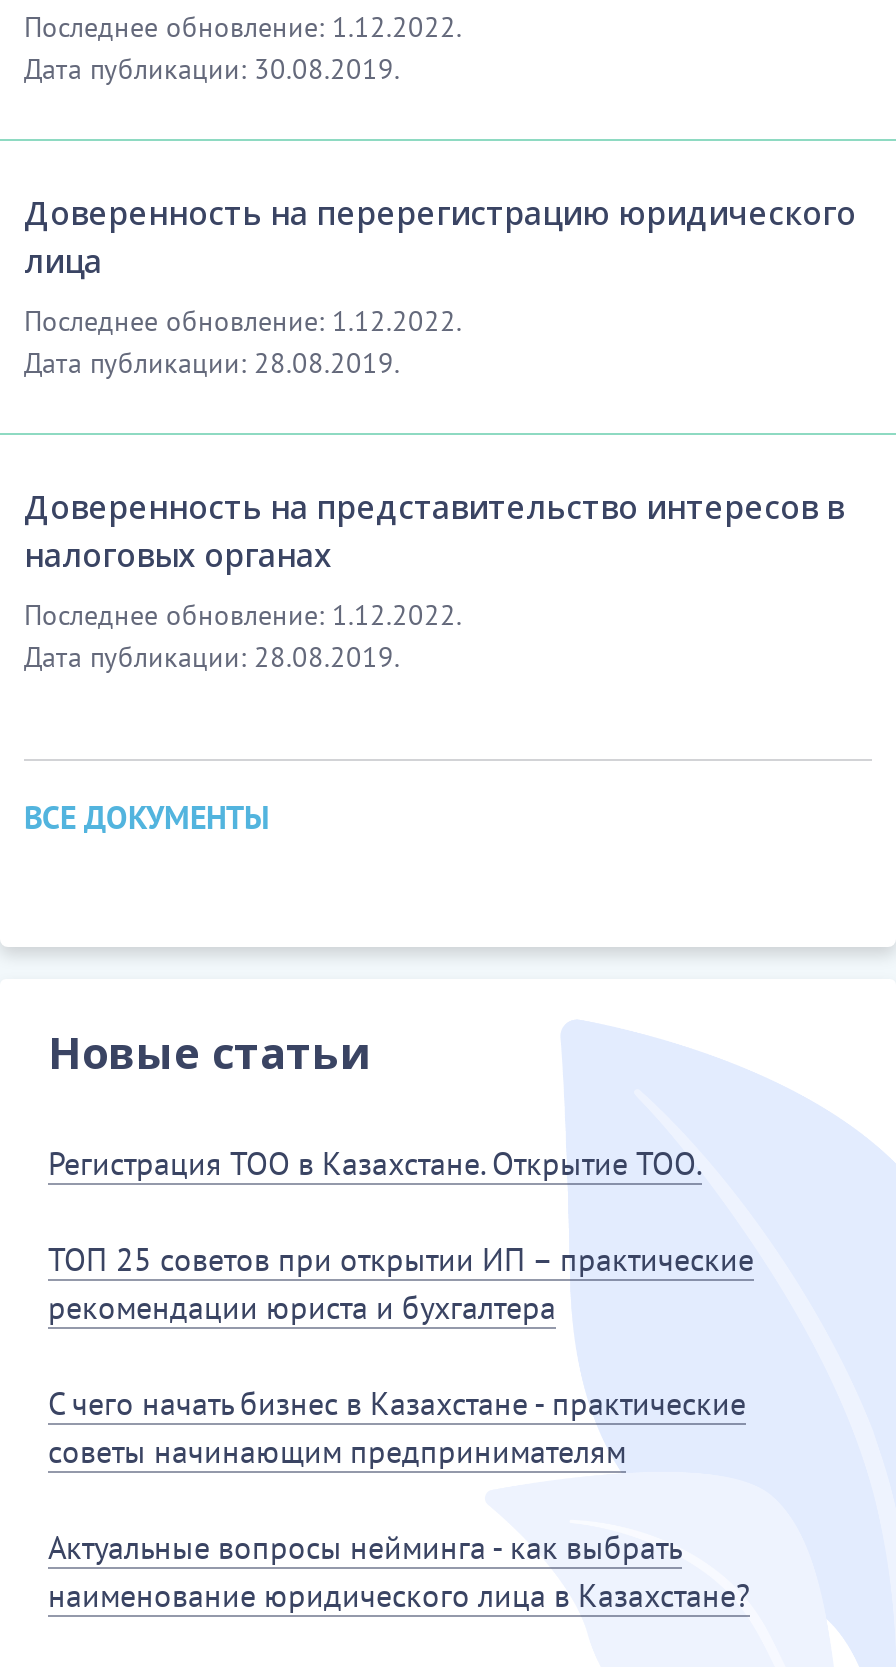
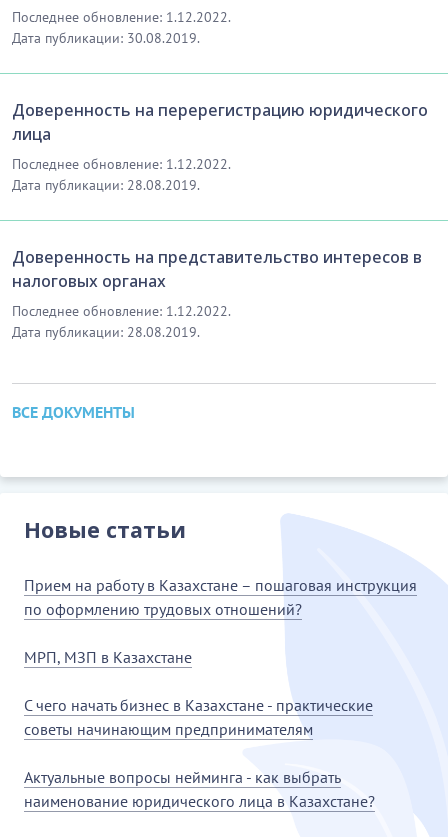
- Регистрация ТОО в Казахстане. Открытие ТОО.
+ Прием на работу в Казахстане – пошаговая инструкция
+ по оформлению трудовых отношений?

- ТОП 25 советов при открытии ИП – практические
- рекомендации юриста и бухгалтера
+ МРП, МЗП в Казахстане
